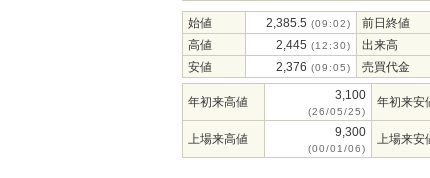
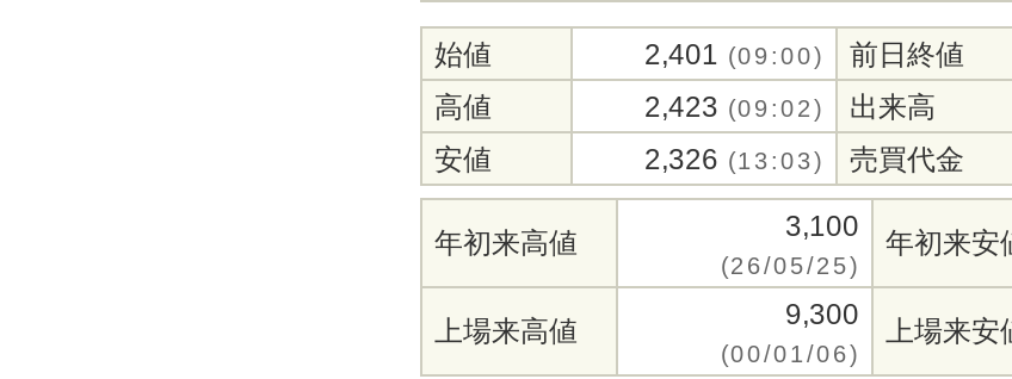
- 2,385.5 (09:02) 前日終値
+ 2,401 (09:00) 前日終値

- 2,445 (12:30) 出来高
+ 2,423 (09:02) 出来高

- 2,376 (09:05) 売買代金
+ 2,326 (13:03) 売買代金
